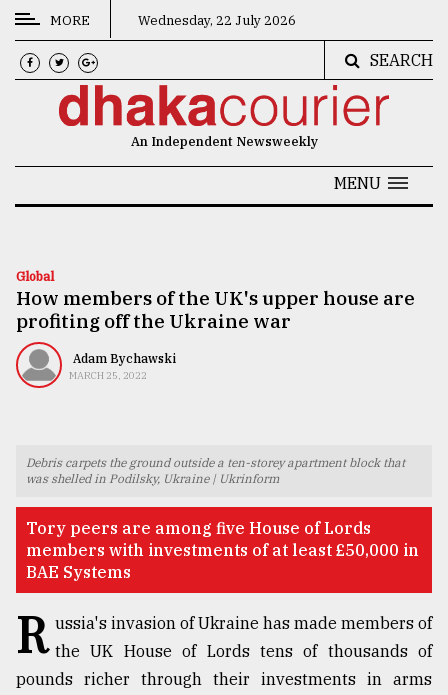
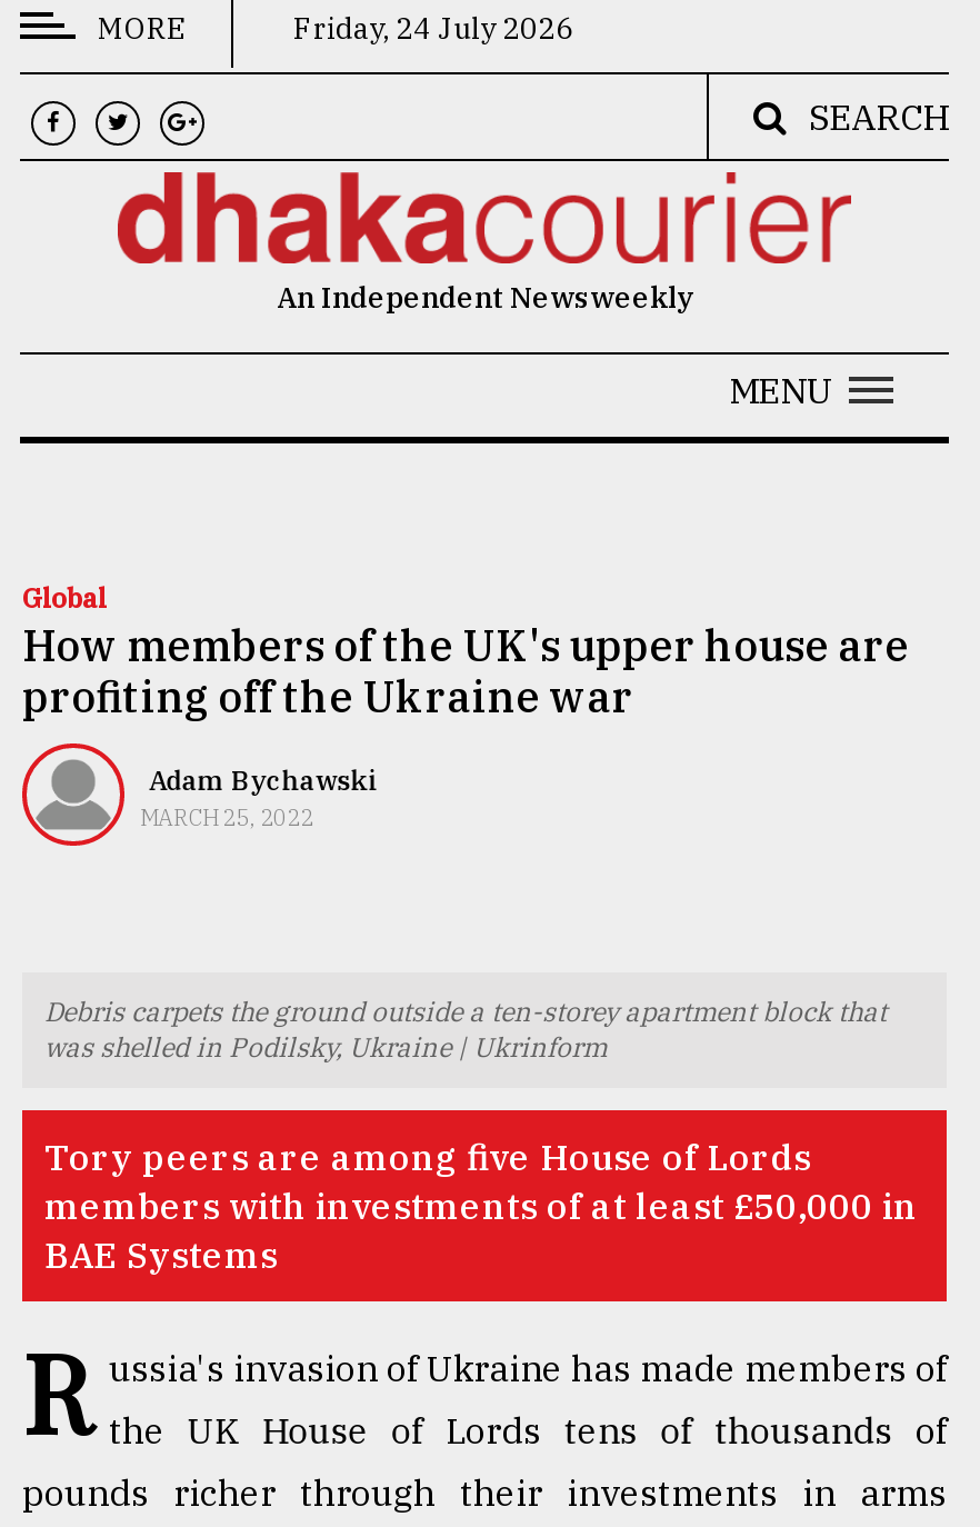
- Wednesday, 22 July 2026
+ Friday, 24 July 2026
